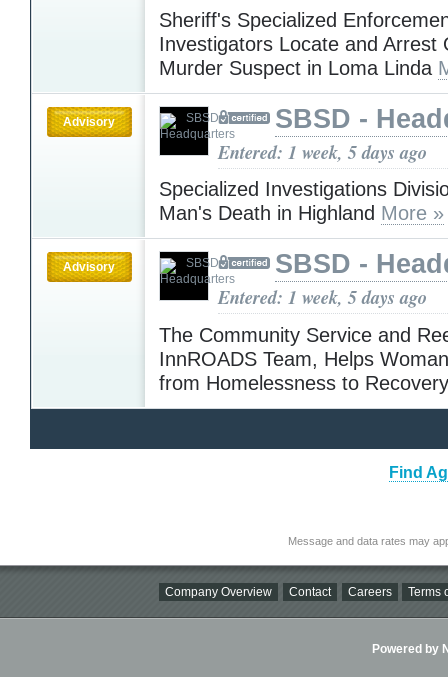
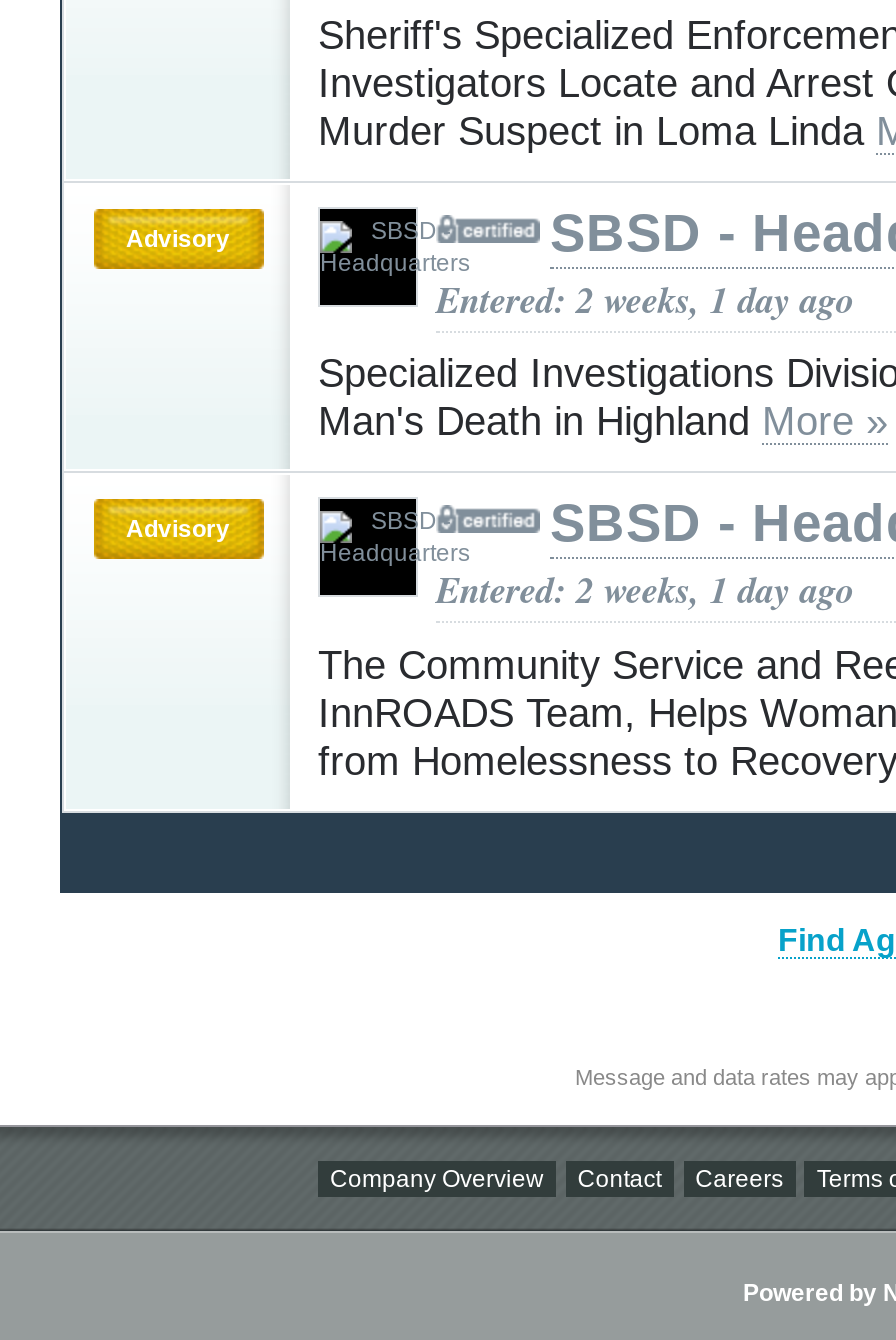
- Entered: 1 week, 5 days ago
+ Entered: 2 weeks, 1 day ago

- Entered: 1 week, 5 days ago
+ Entered: 2 weeks, 1 day ago
